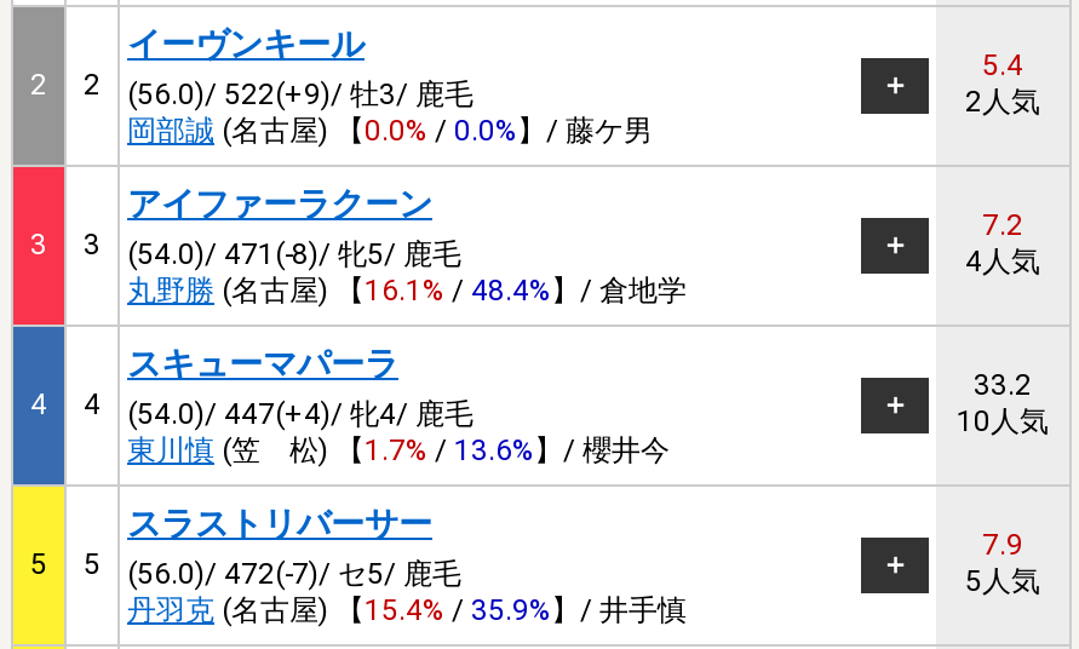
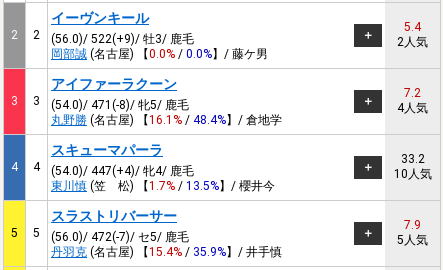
- 東川慎(笠 松) 【1.7% / 13.6%】/ 櫻井今
+ 東川慎(笠 松) 【1.7% / 13.5%】/ 櫻井今
